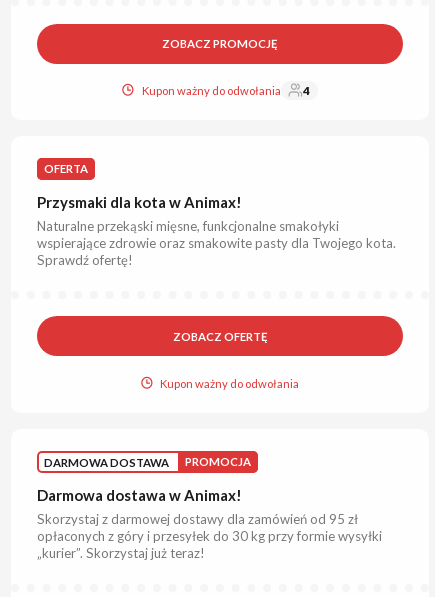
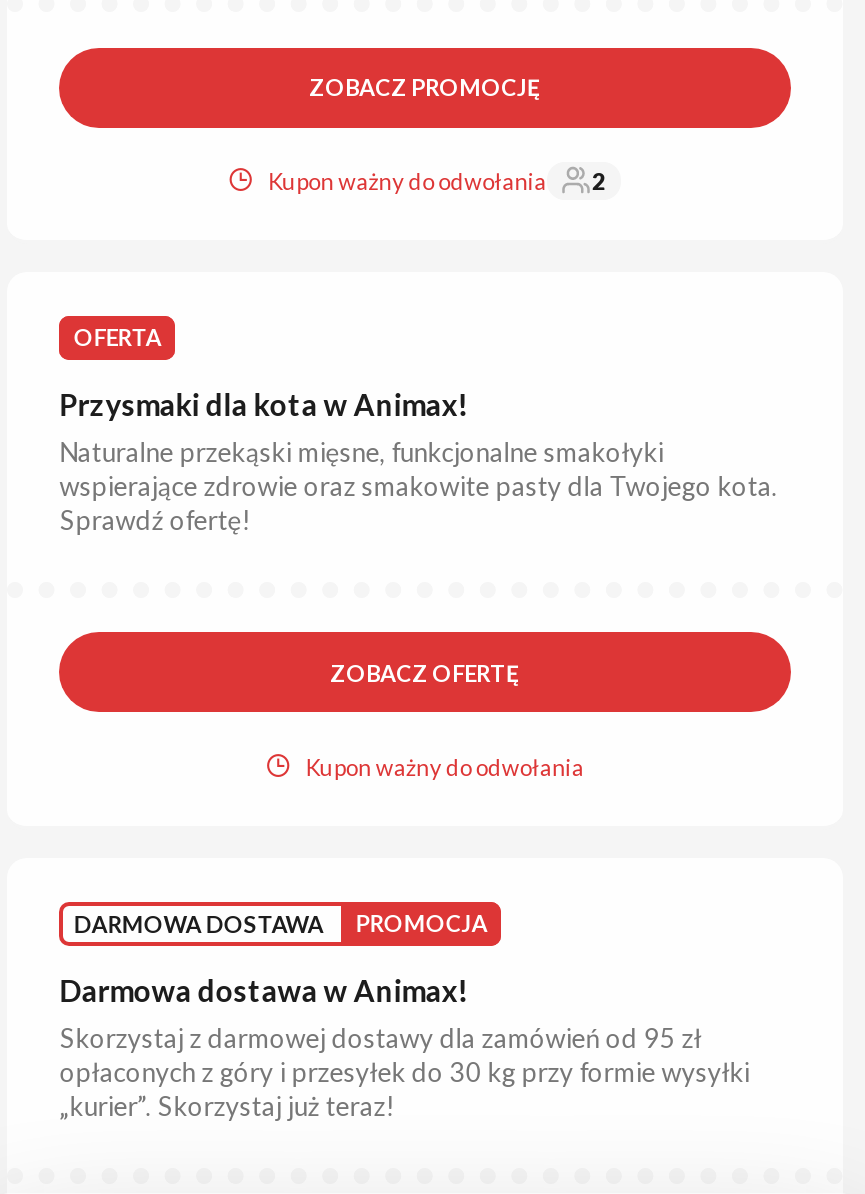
- Kupon ważny do odwołania 4
+ Kupon ważny do odwołania 2
